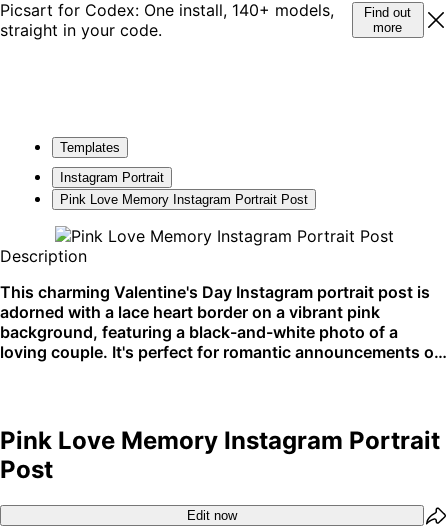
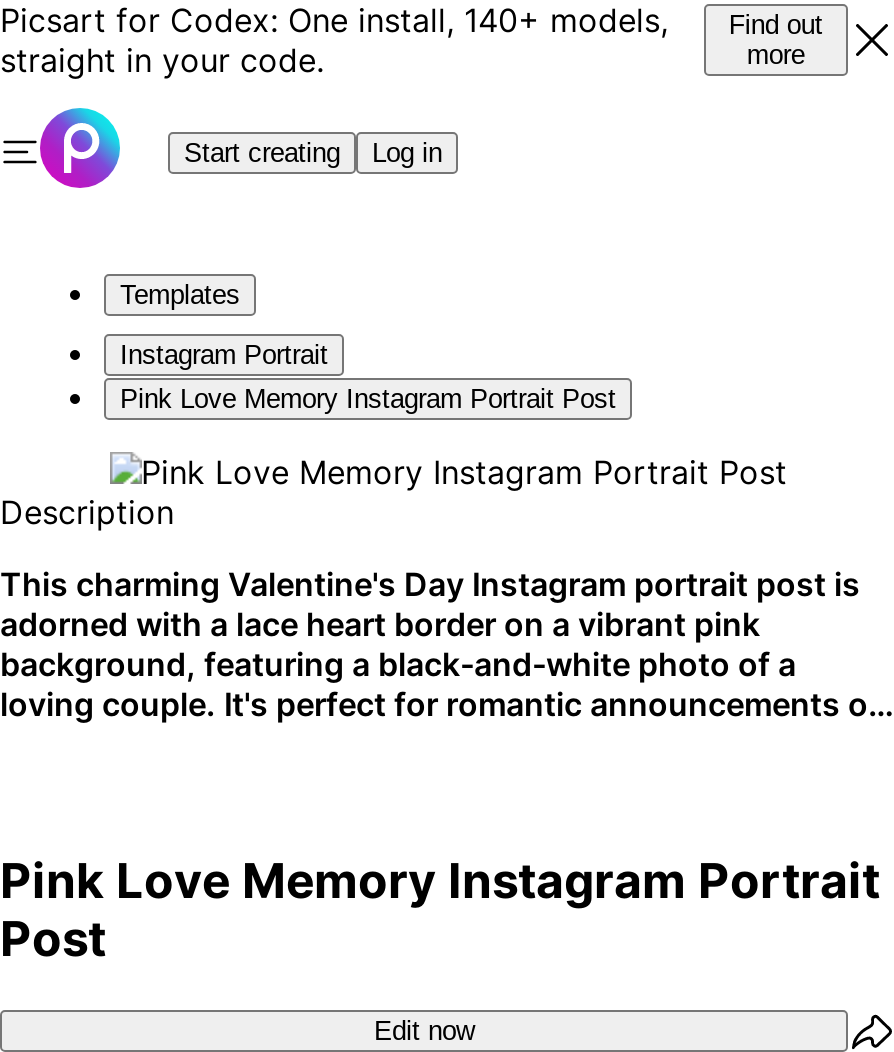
+ [image]
+ Start creating
+ Log in
